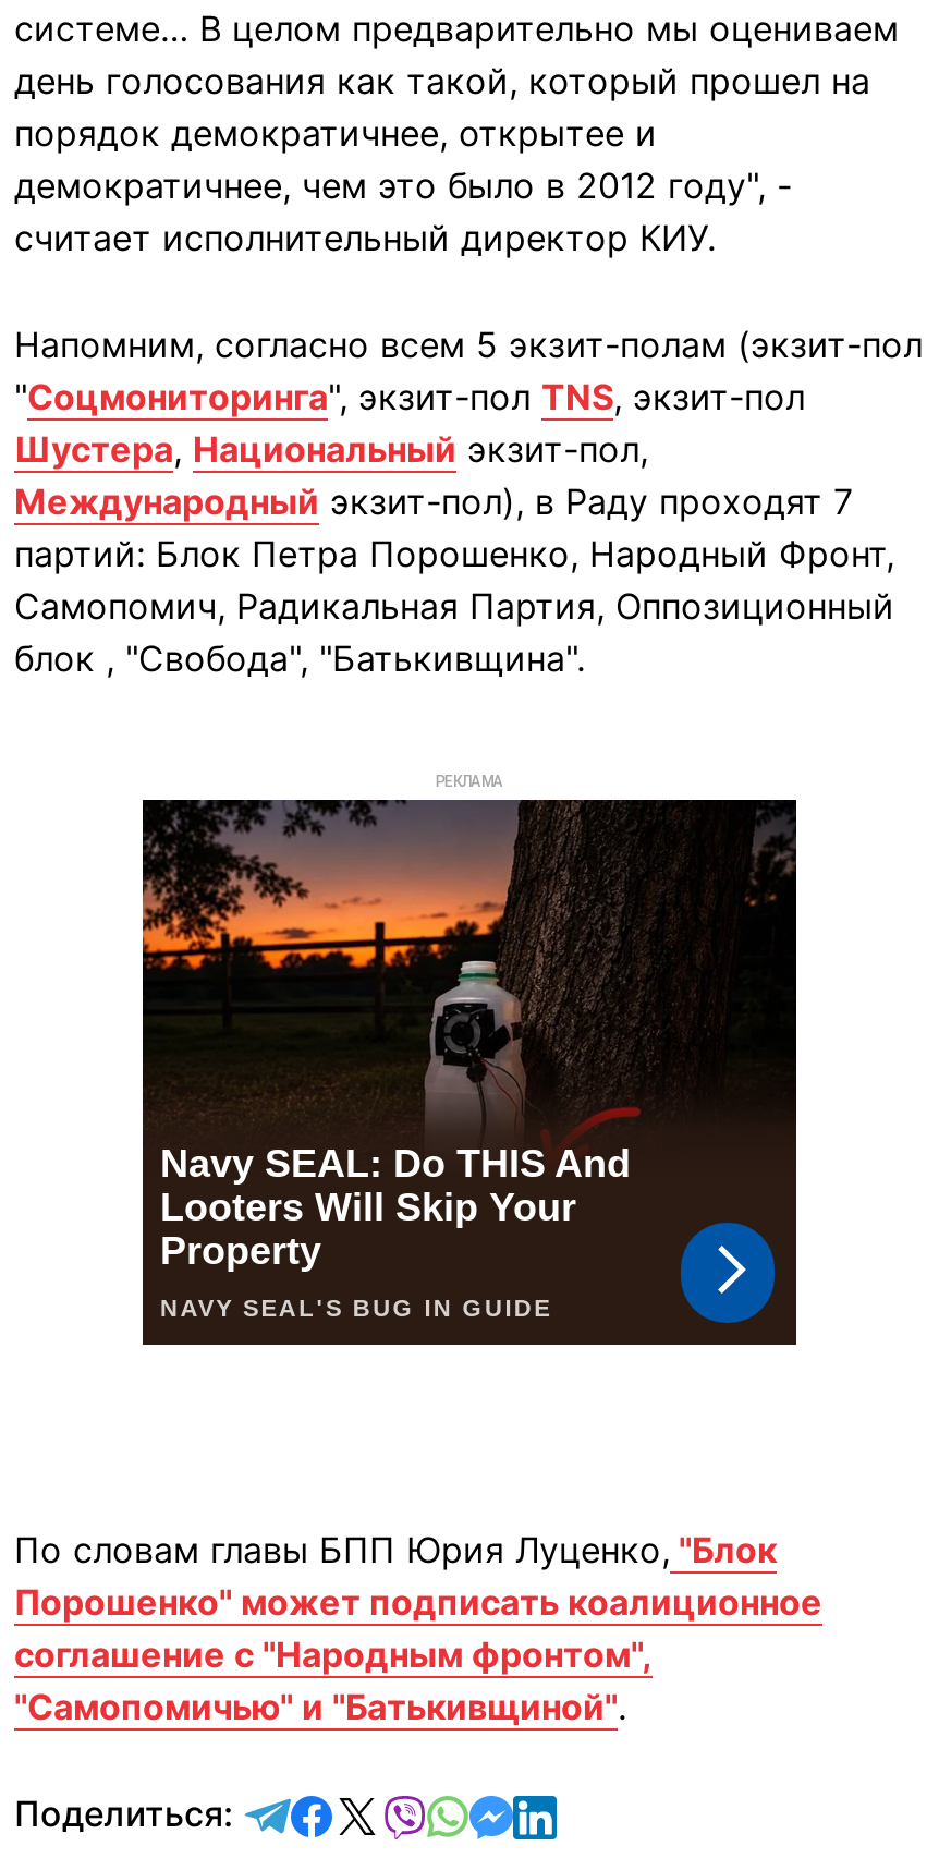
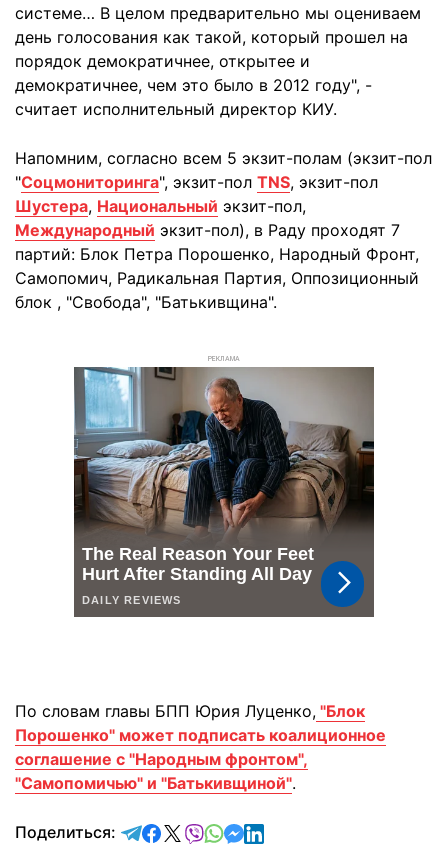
- [image]
+ [image]
